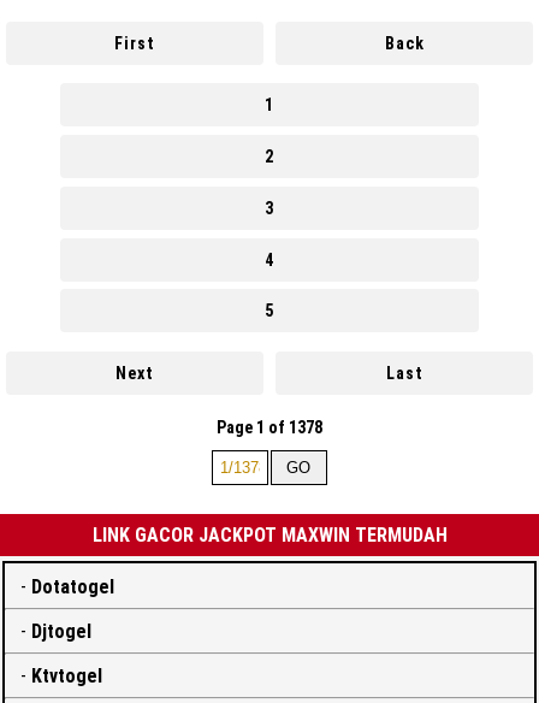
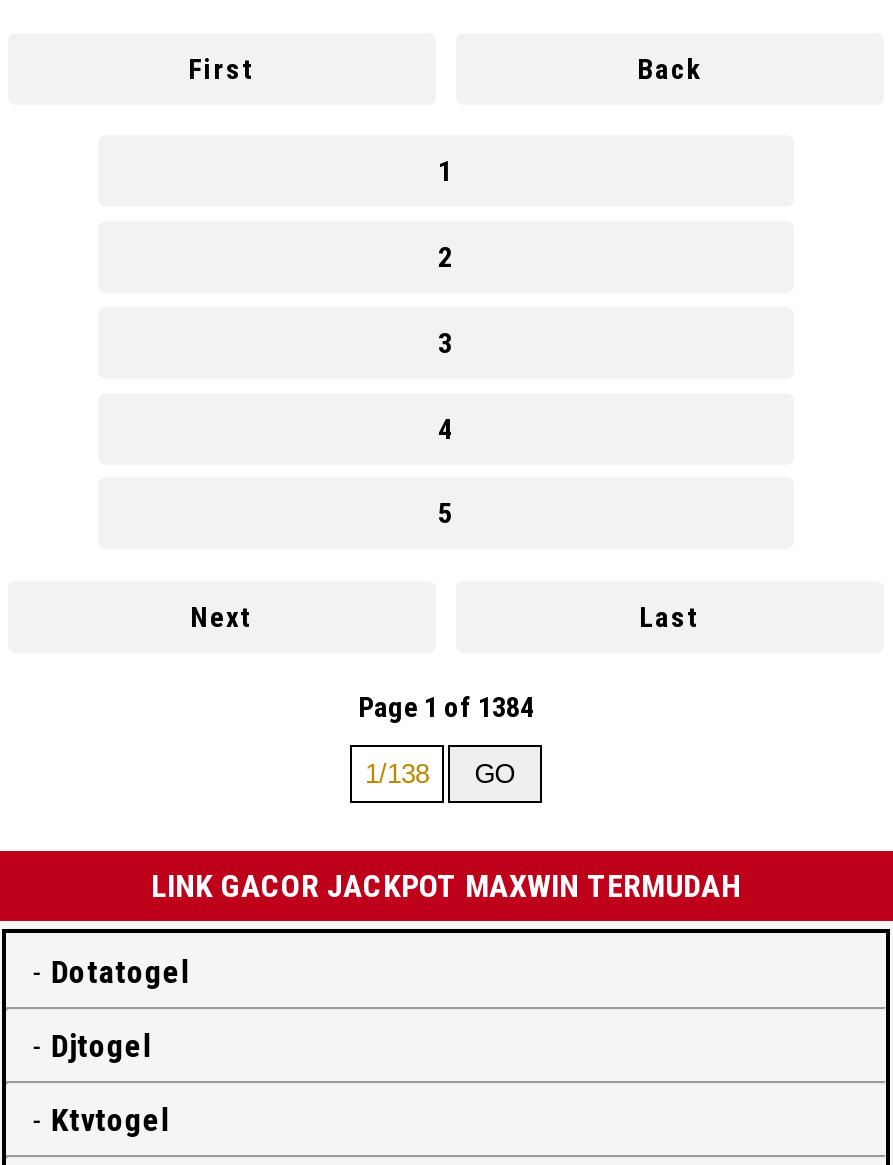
- Page 1 of 1378
+ Page 1 of 1384
